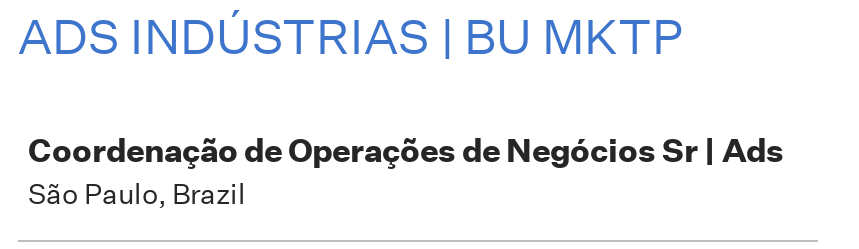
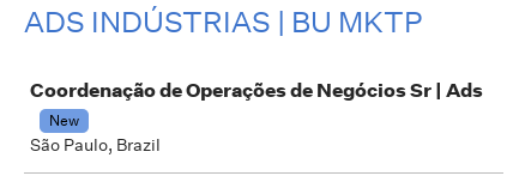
+ New
